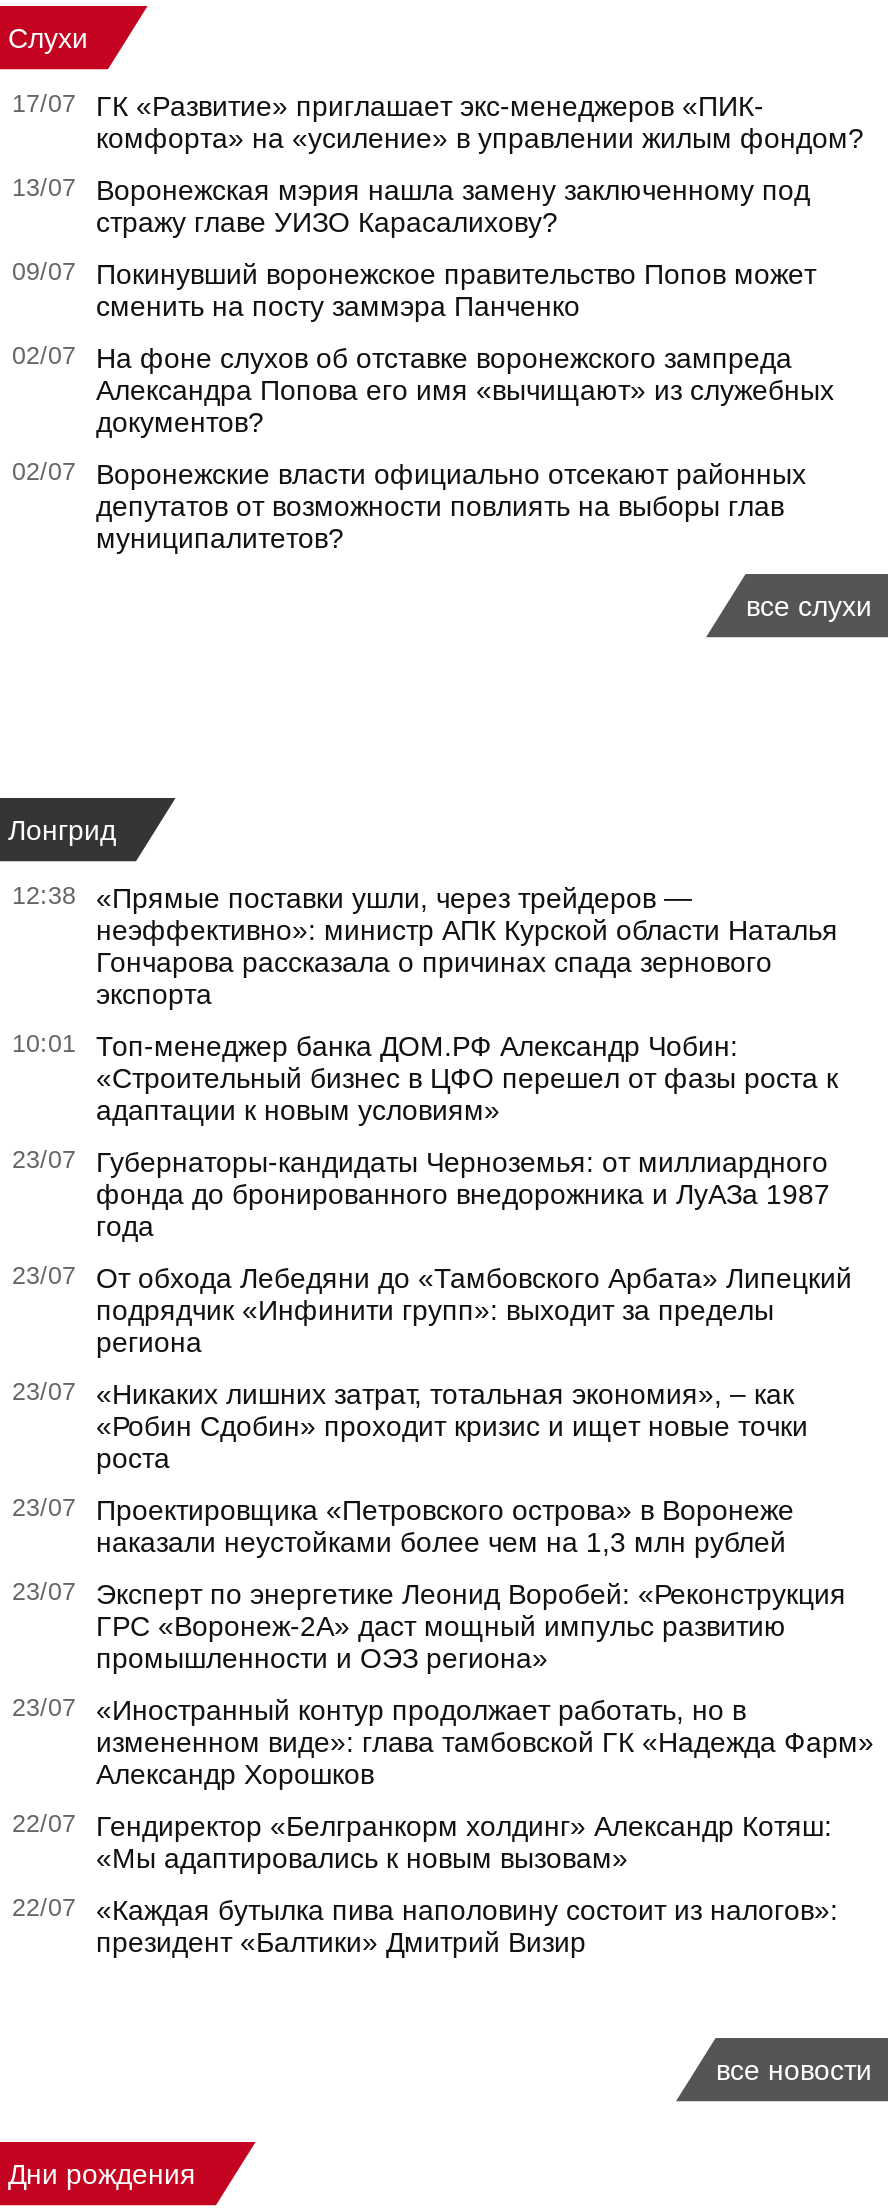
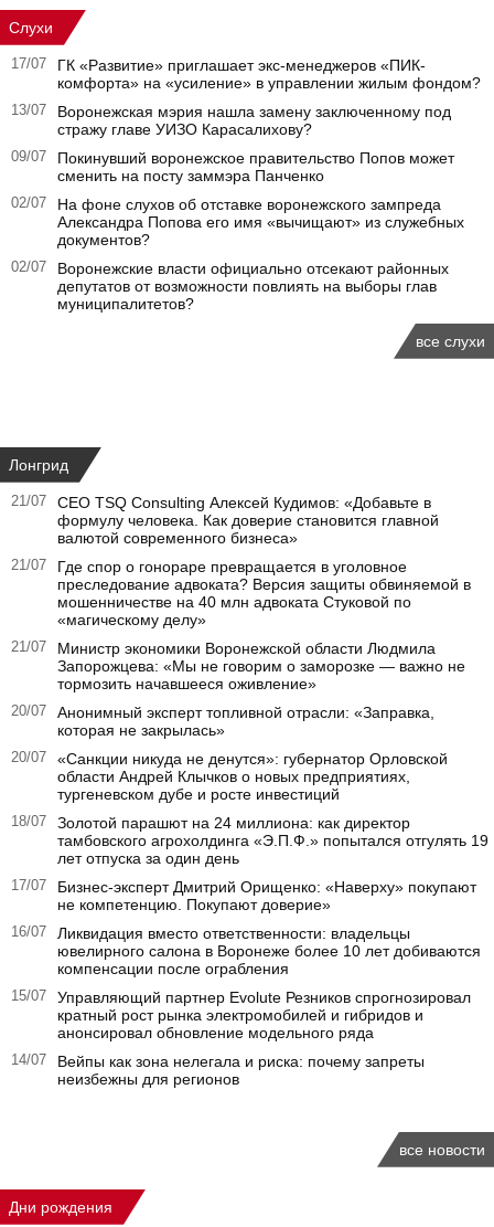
- 12:38
- «Прямые поставки ушли, через трейдеров —
- неэффективно»: министр АПК Курской области Наталья
- Гончарова рассказала о причинах спада зернового
- экспорта
+ 21/07
+ СЕО TSQ Consulting Алексей Кудимов: «Добавьте в
+ формулу человека. Как доверие становится главной
+ валютой современного бизнеса»

- 10:01
- Топ-менеджер банка ДОМ.РФ Александр Чобин:
- «Строительный бизнес в ЦФО перешел от фазы роста к
- адаптации к новым условиям»
+ 21/07
+ Где спор о гонораре превращается в уголовное
+ преследование адвоката? Версия защиты обвиняемой в
+ мошенничестве на 40 млн адвоката Стуковой по
+ «магическому делу»

- 23/07
- Губернаторы‑кандидаты Черноземья: от миллиардного
- фонда до бронированного внедорожника и ЛуАЗа 1987
- года
+ 21/07
+ Министр экономики Воронежской области Людмила
+ Запорожцева: «Мы не говорим о заморозке — важно не
+ тормозить начавшееся оживление»

- 23/07
- От обхода Лебедяни до «Тамбовского Арбата» Липецкий
- подрядчик «Инфинити групп»: выходит за пределы
- региона
+ 20/07
+ Анонимный эксперт топливной отрасли: «Заправка,
+ которая не закрылась»

- 23/07
- «Никаких лишних затрат, тотальная экономия», – как
- «Робин Сдобин» проходит кризис и ищет новые точки
- роста
+ 20/07
+ «Санкции никуда не денутся»: губернатор Орловской
+ области Андрей Клычков о новых предприятиях,
+ тургеневском дубе и росте инвестиций

- 23/07
- Проектировщика «Петровского острова» в Воронеже
- наказали неустойками более чем на 1,3 млн рублей
+ 18/07
+ Золотой парашют на 24 миллиона: как директор
+ тамбовского агрохолдинга «Э.П.Ф.» попытался отгулять 19
+ лет отпуска за один день

- 23/07
- Эксперт по энергетике Леонид Воробей: «Реконструкция
- ГРС «Воронеж‑2А» даст мощный импульс развитию
- промышленности и ОЭЗ региона»
+ 17/07
+ Бизнес-эксперт Дмитрий Орищенко: «Наверху» покупают
+ не компетенцию. Покупают доверие»

- 23/07
- «Иностранный контур продолжает работать, но в
- измененном виде»: глава тамбовской ГК «Надежда Фарм»
- Александр Хорошков
+ 16/07
+ Ликвидация вместо ответственности: владельцы
+ ювелирного салона в Воронеже более 10 лет добиваются
+ компенсации после ограбления

- 22/07
- Гендиректор «Белгранкорм холдинг» Александр Котяш:
- «Мы адаптировались к новым вызовам»
+ 15/07
+ Управляющий партнер Evolute Резников спрогнозировал
+ кратный рост рынка электромобилей и гибридов и
+ анонсировал обновление модельного ряда

- 22/07
- «Каждая бутылка пива наполовину состоит из налогов»:
- президент «Балтики» Дмитрий Визир
+ 14/07
+ Вейпы как зона нелегала и риска: почему запреты
+ неизбежны для регионов
